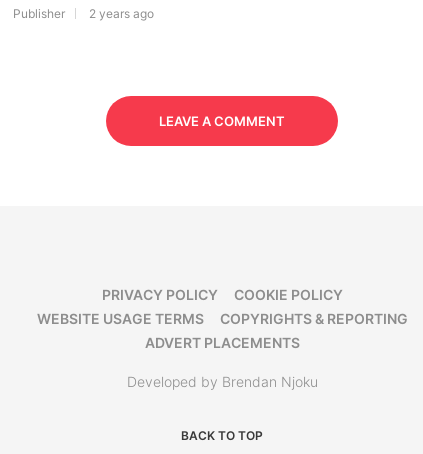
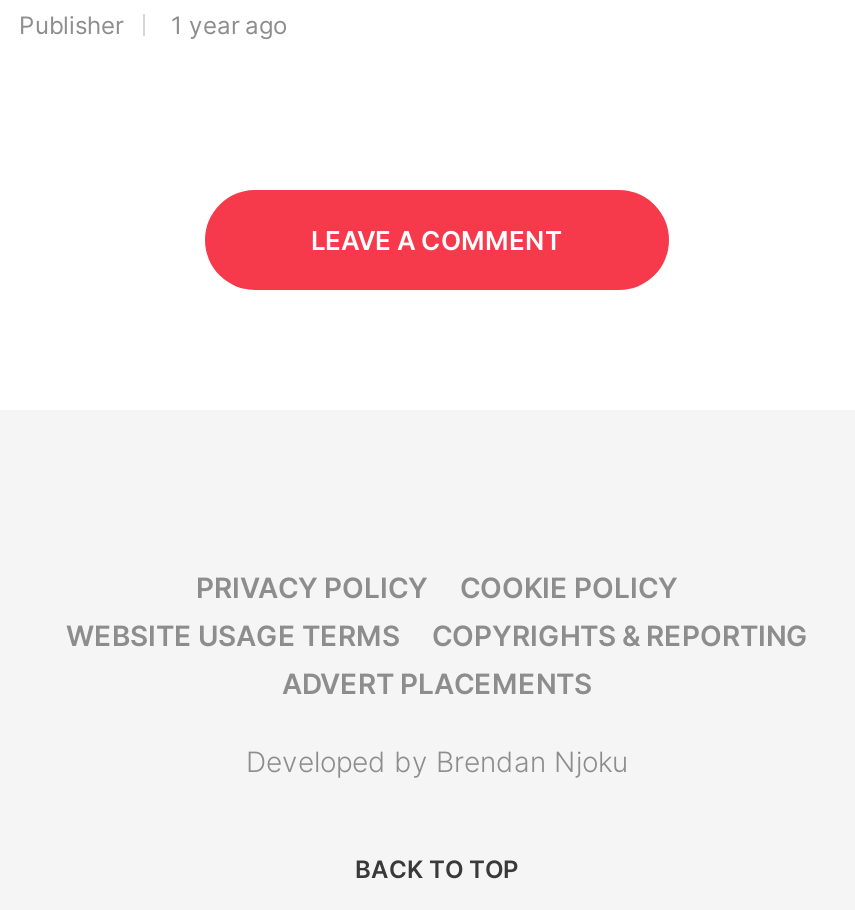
- Publisher 2 years ago
+ Publisher 1 year ago
